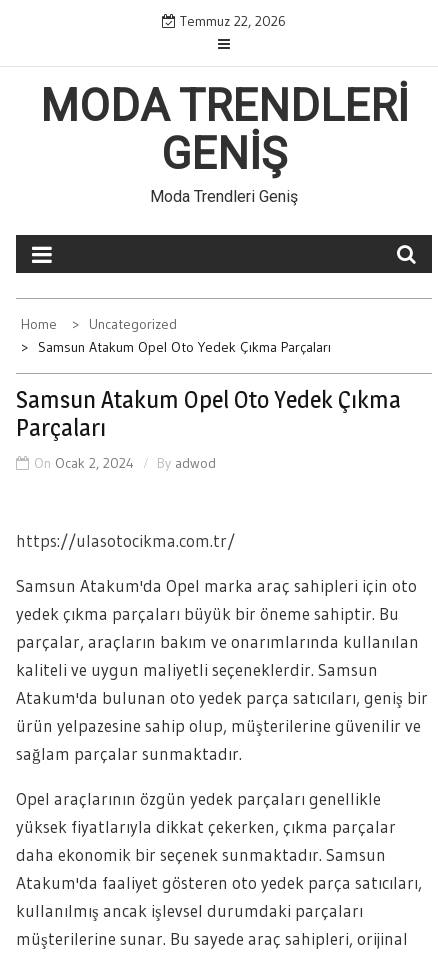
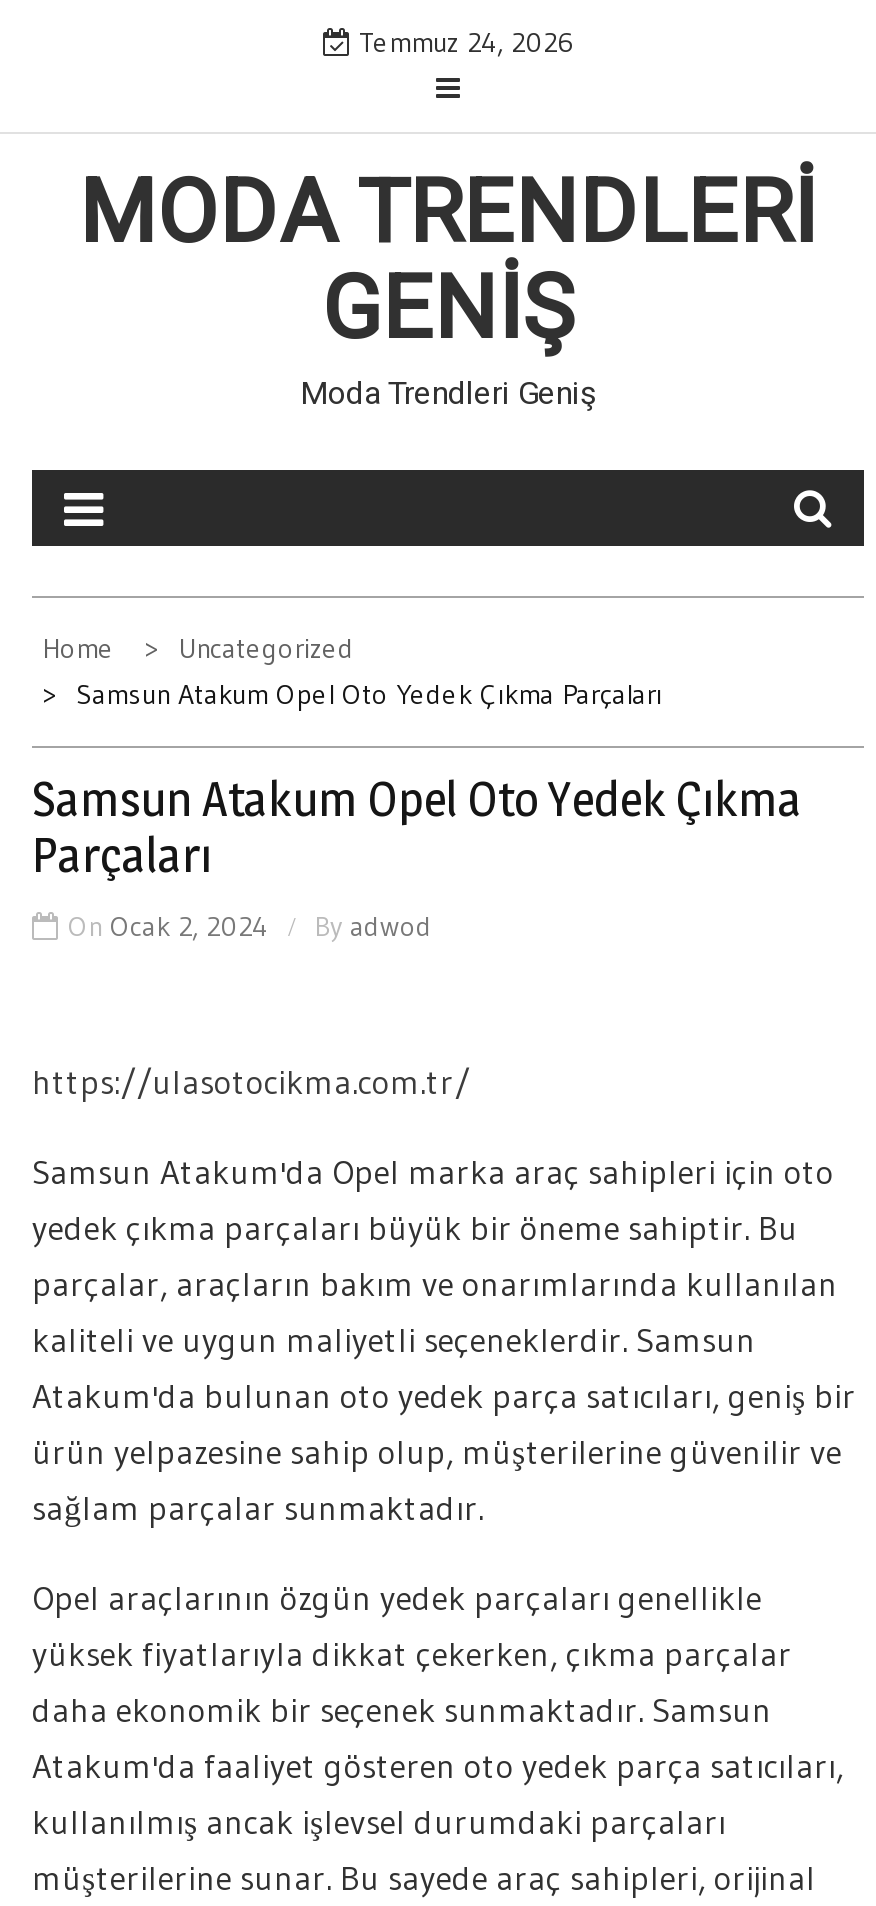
- Temmuz 22, 2026
+ Temmuz 24, 2026
